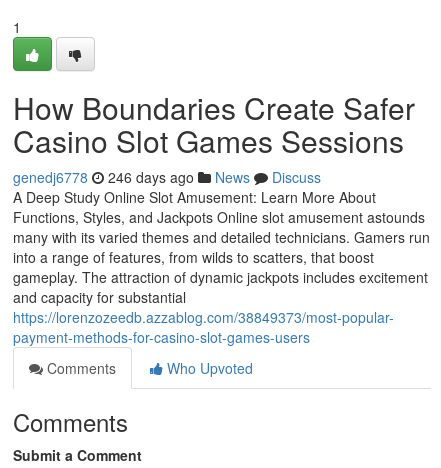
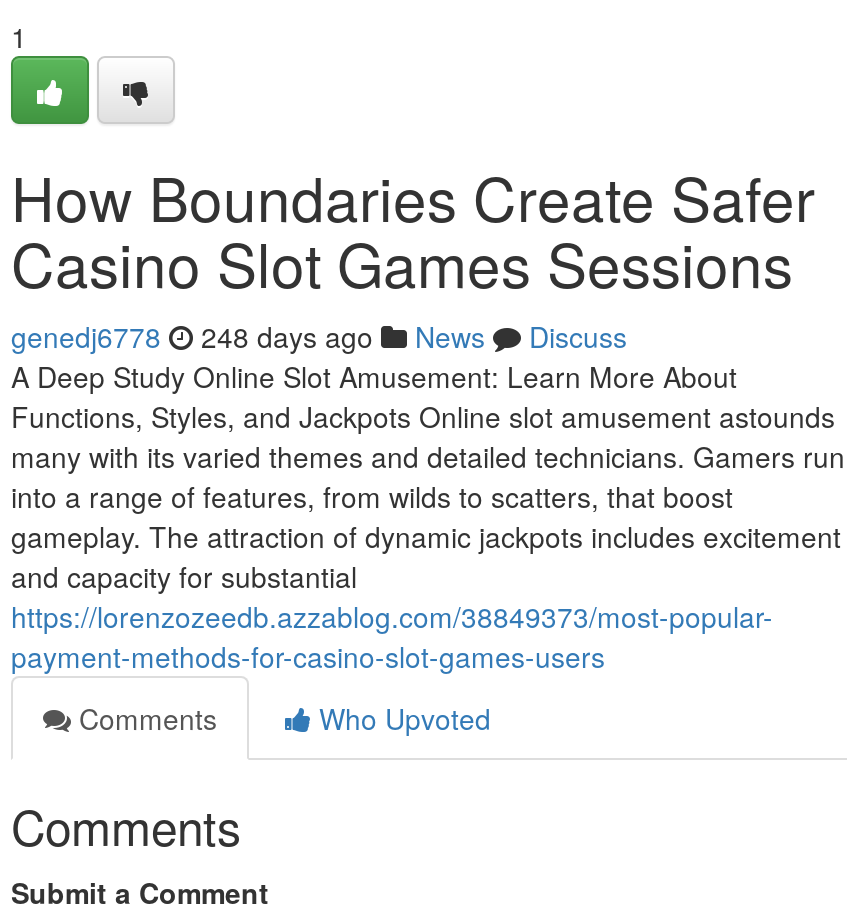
- genedj6778 246 days ago News Discuss
+ genedj6778 248 days ago News Discuss
